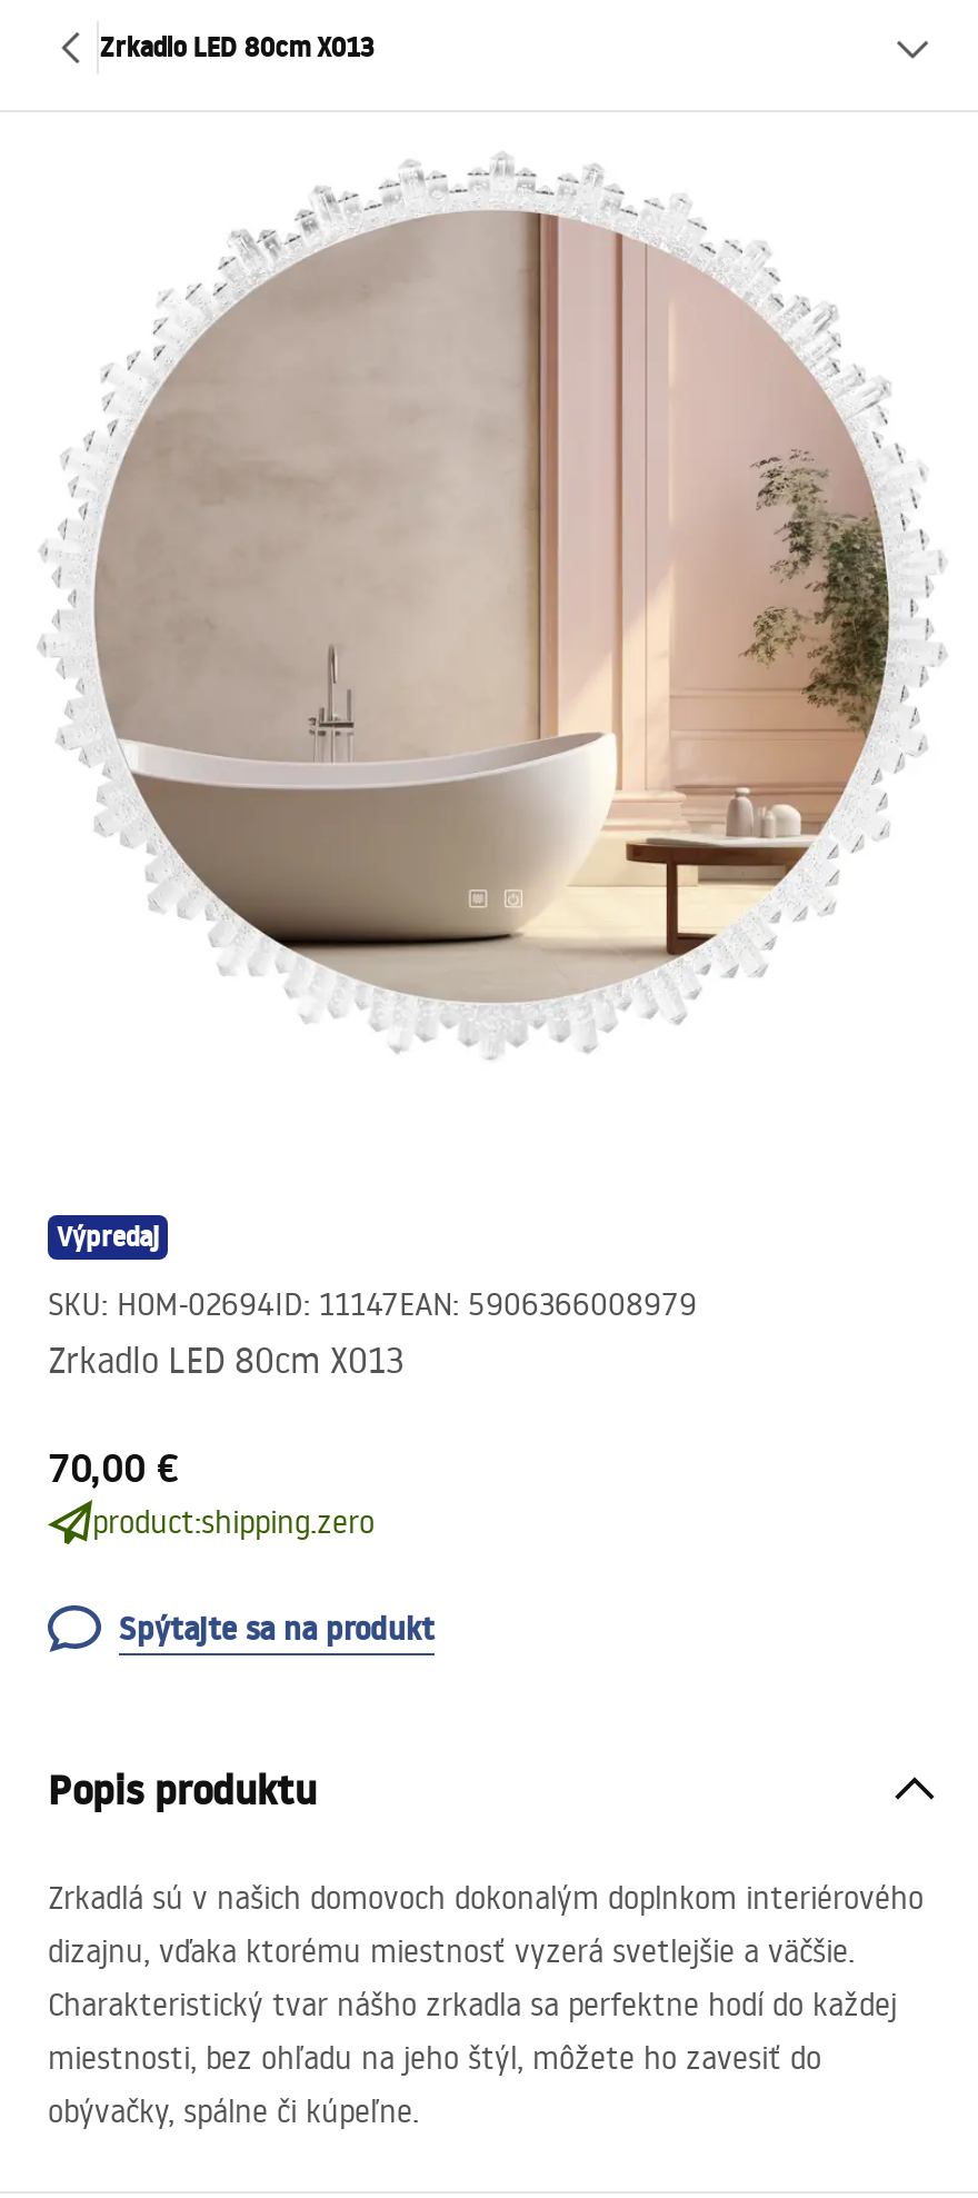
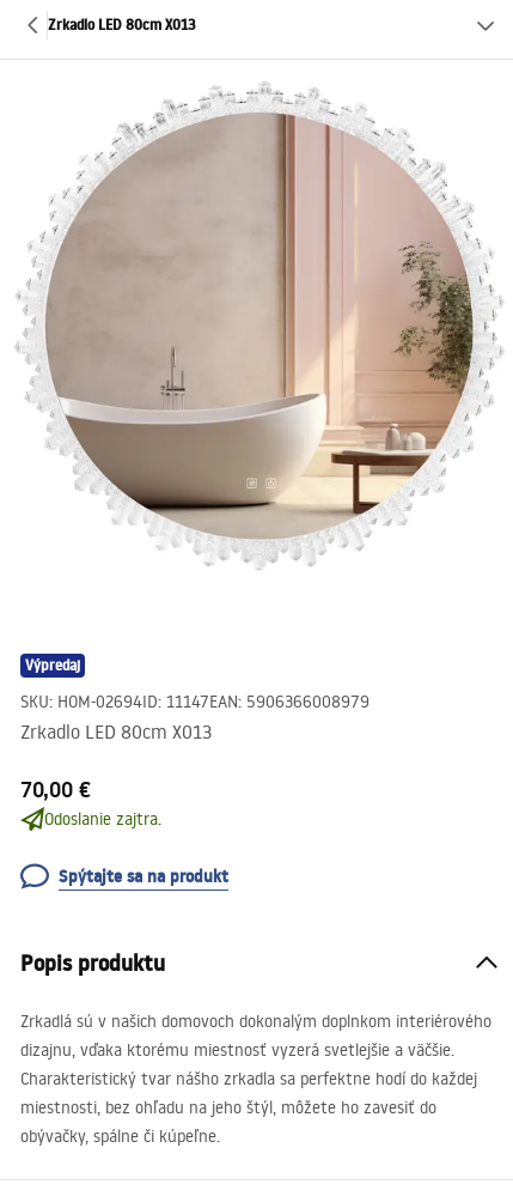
- product:shipping.zero
+ Odoslanie zajtra.
